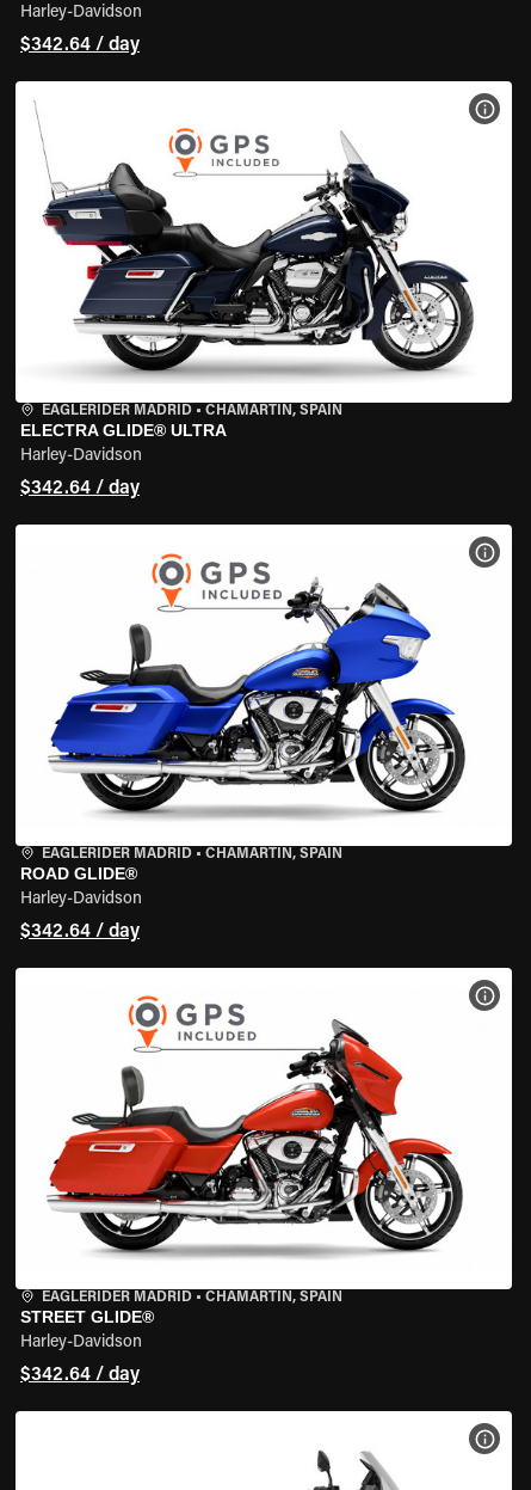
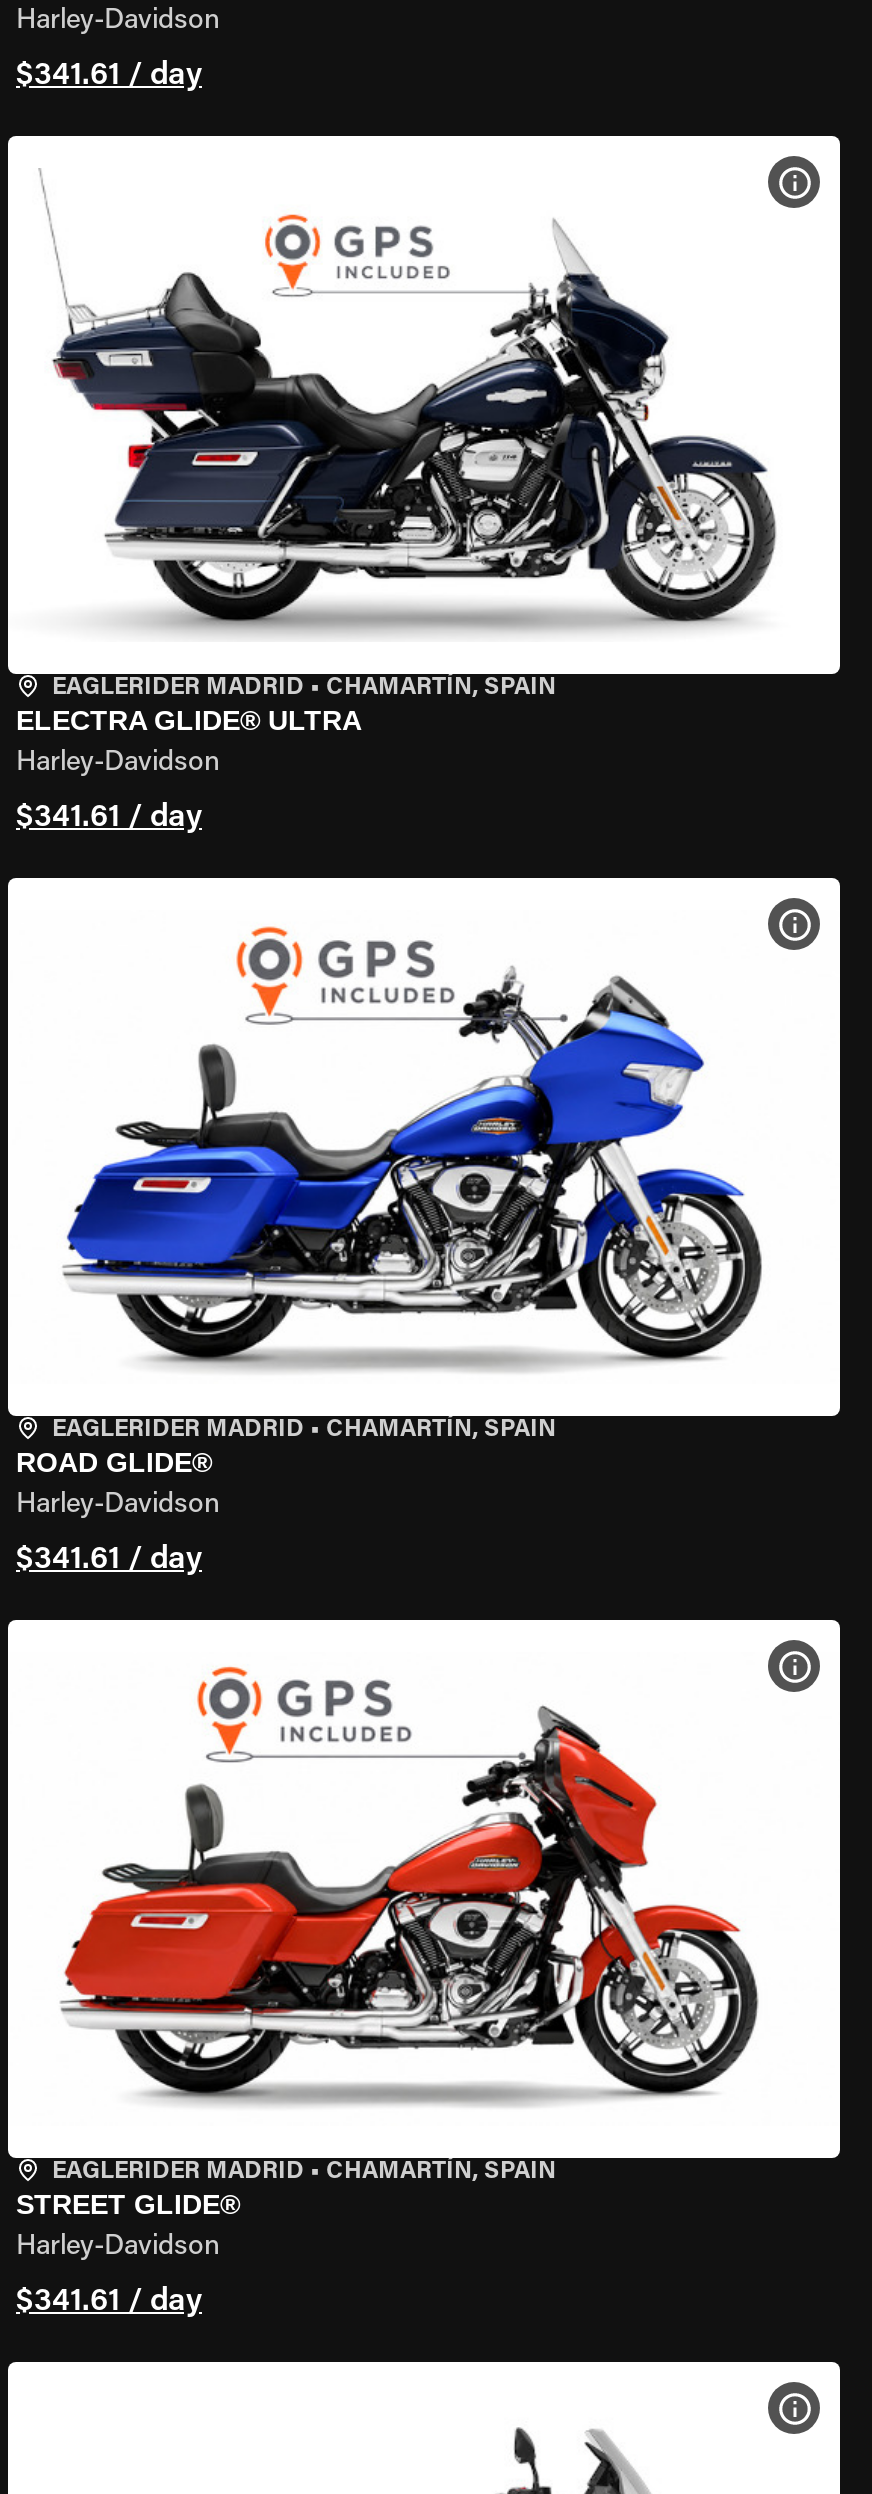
- $342.64 / day
+ $341.61 / day

- $342.64 / day
+ $341.61 / day

- $342.64 / day
+ $341.61 / day

- $342.64 / day
+ $341.61 / day
